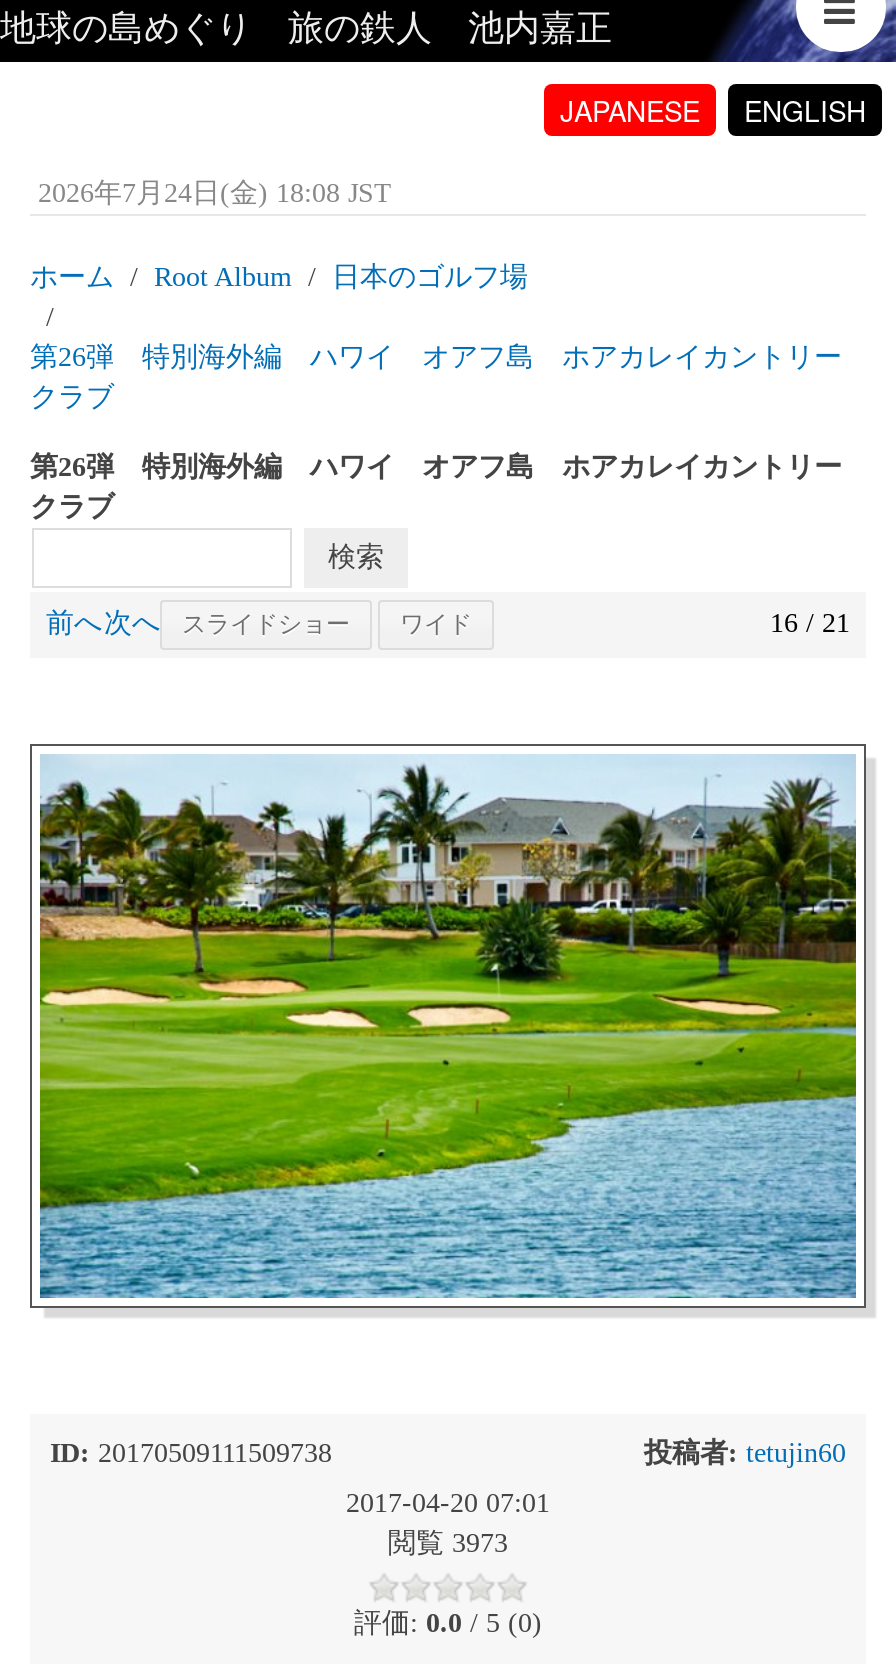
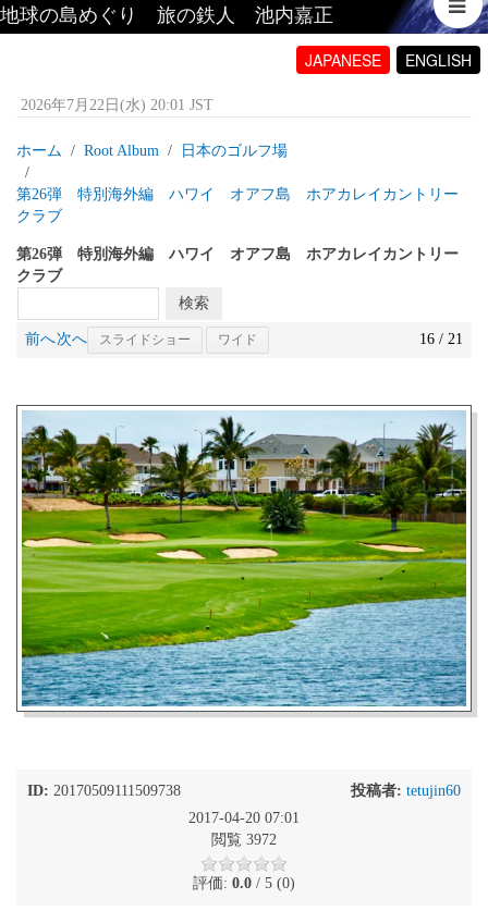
- 2026年7月24日(金) 18:08 JST
+ 2026年7月22日(水) 20:01 JST

- 閲覧 3973
+ 閲覧 3972
